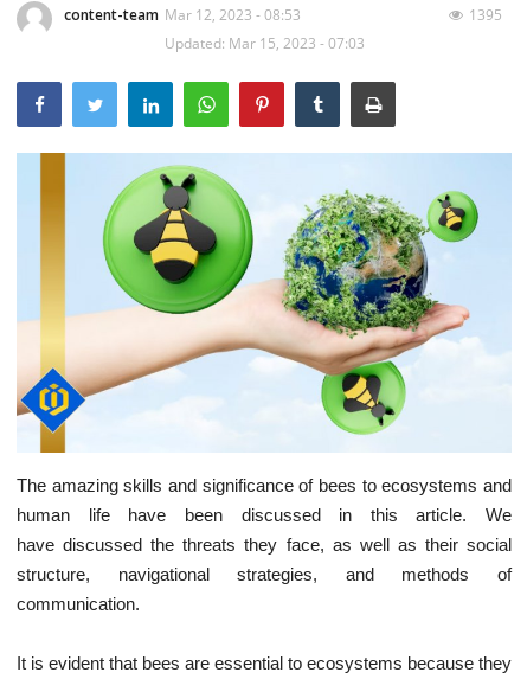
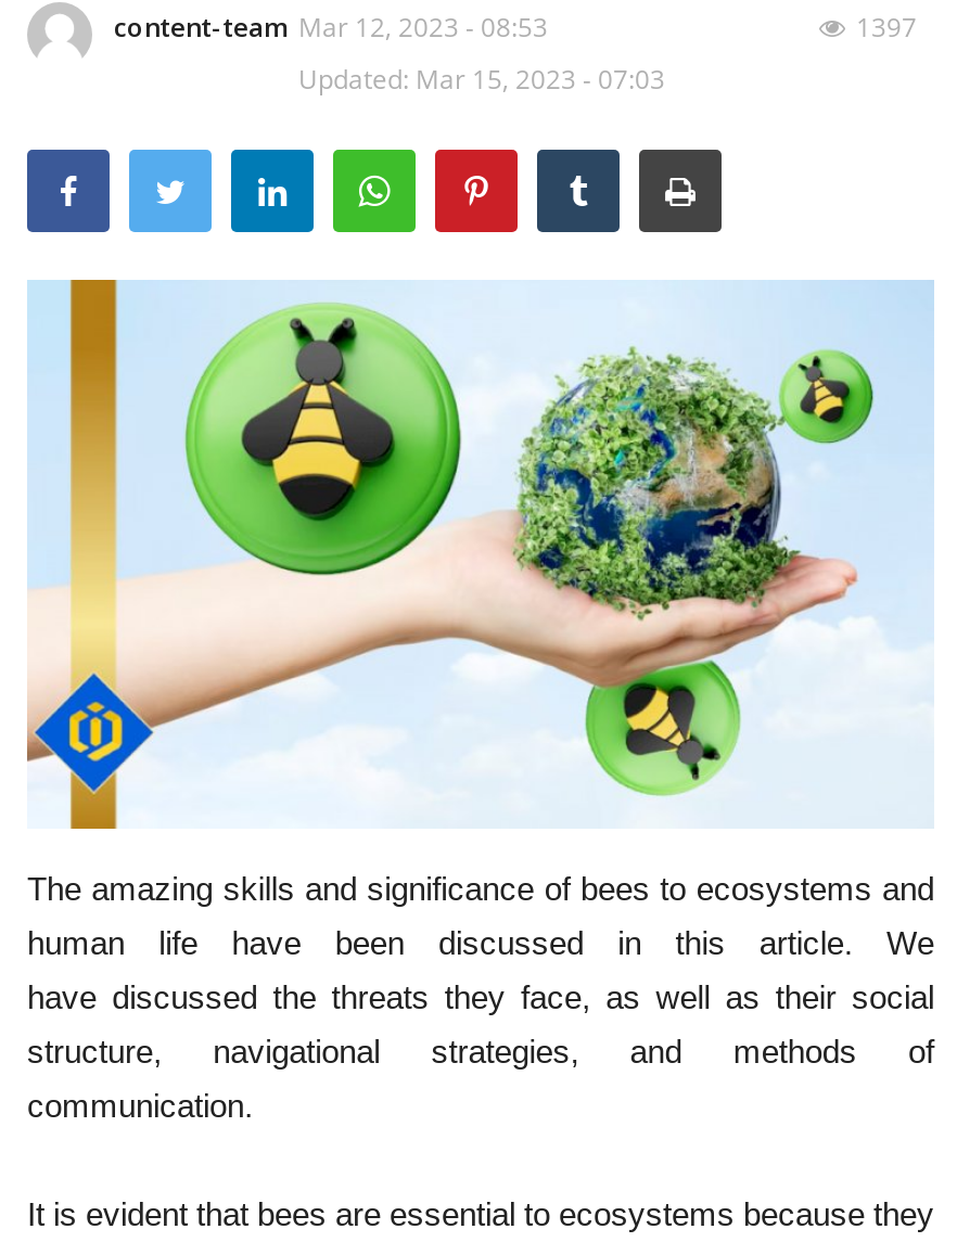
- 1395
+ 1397
